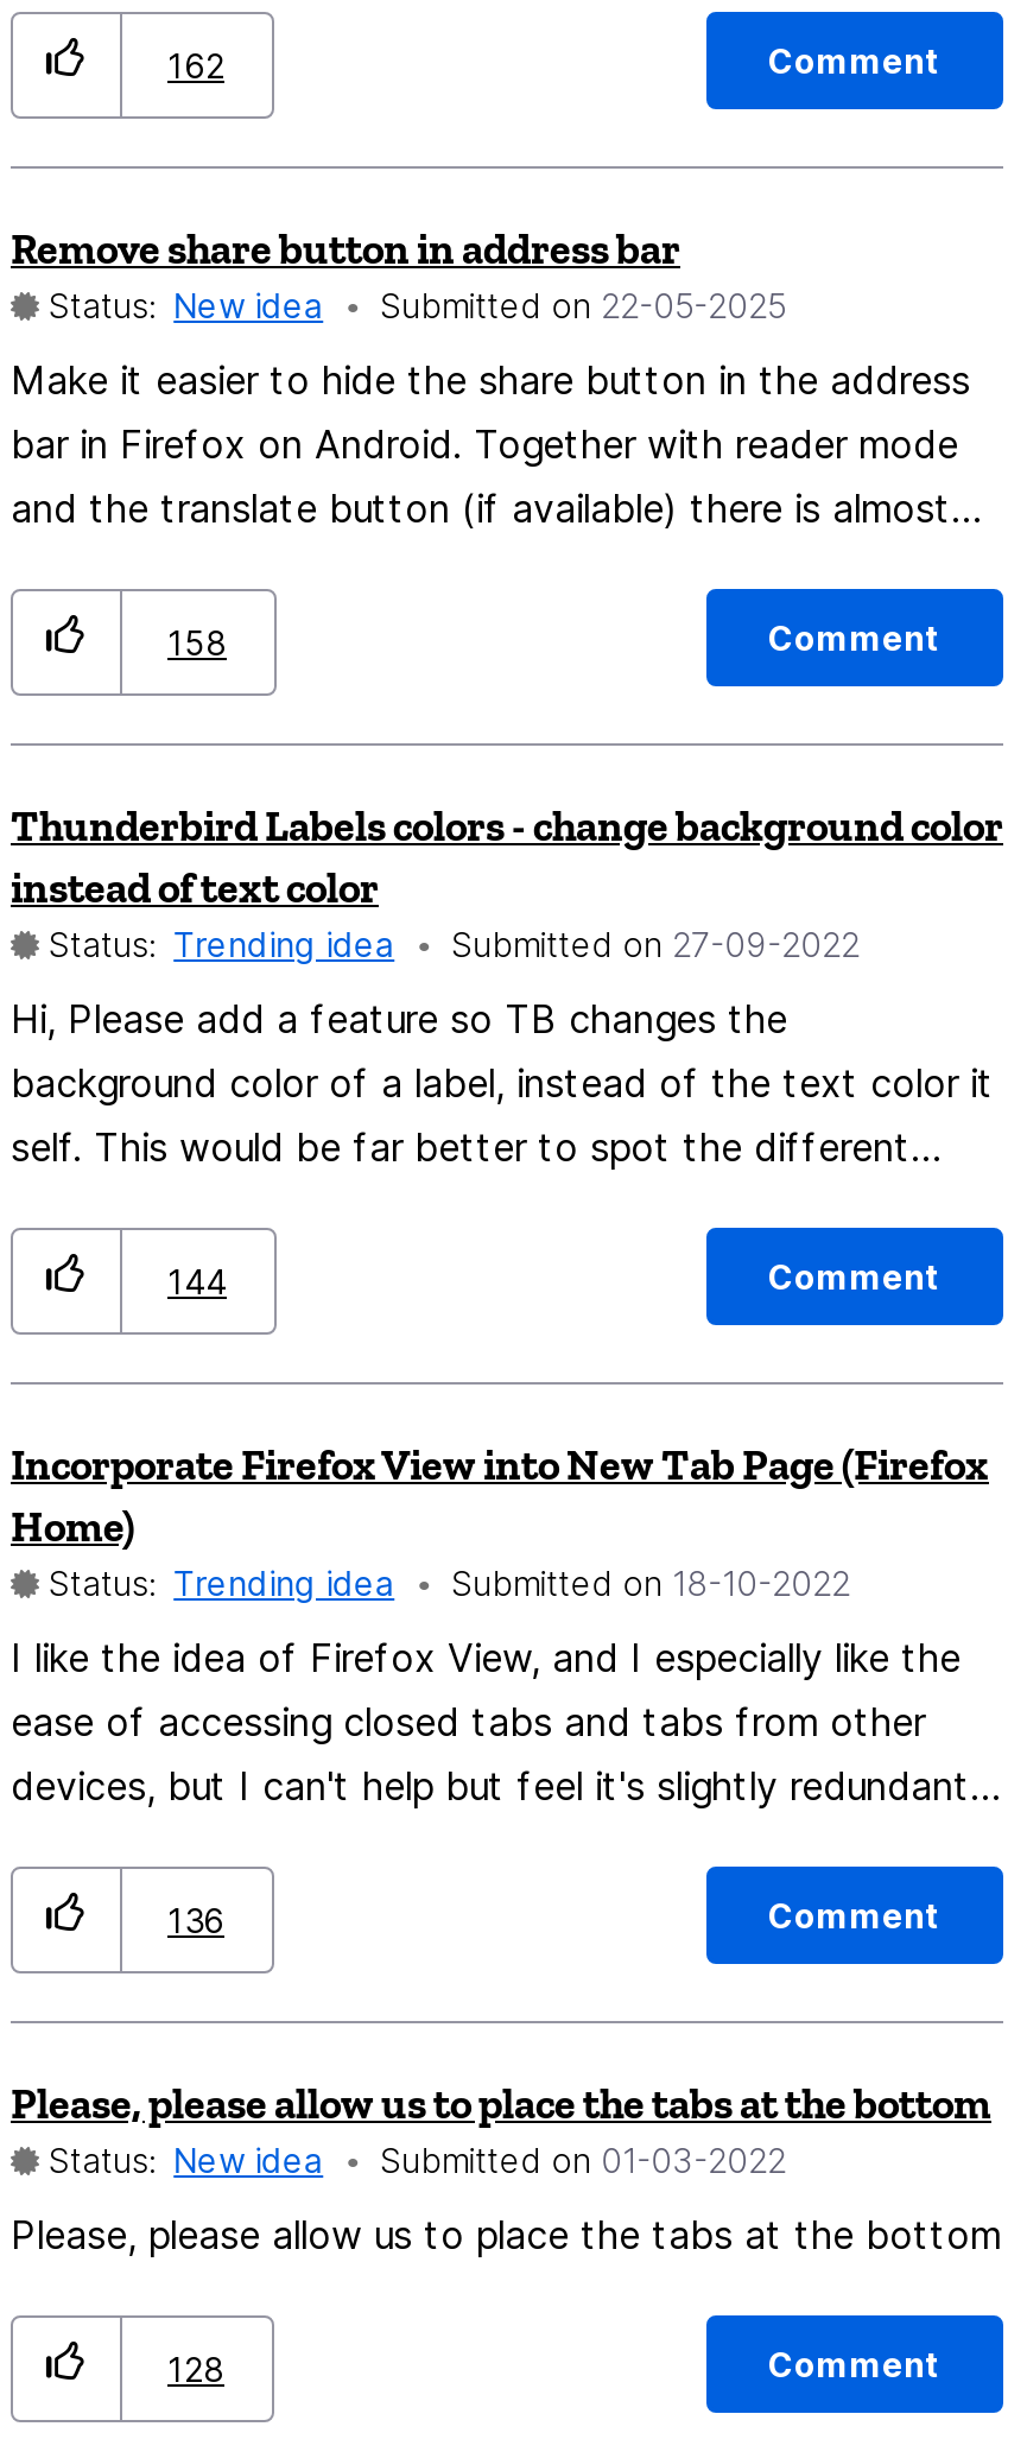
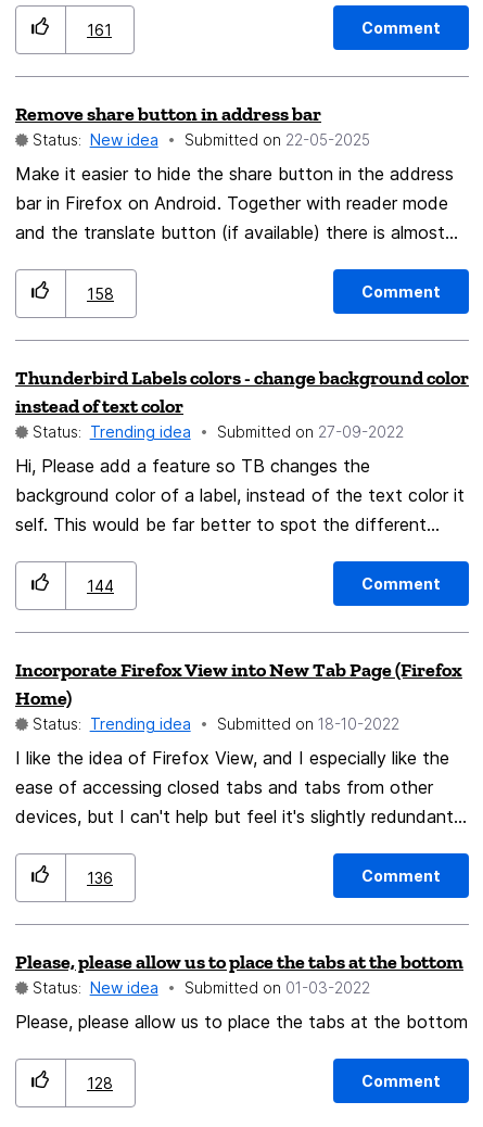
- 162
+ 161
